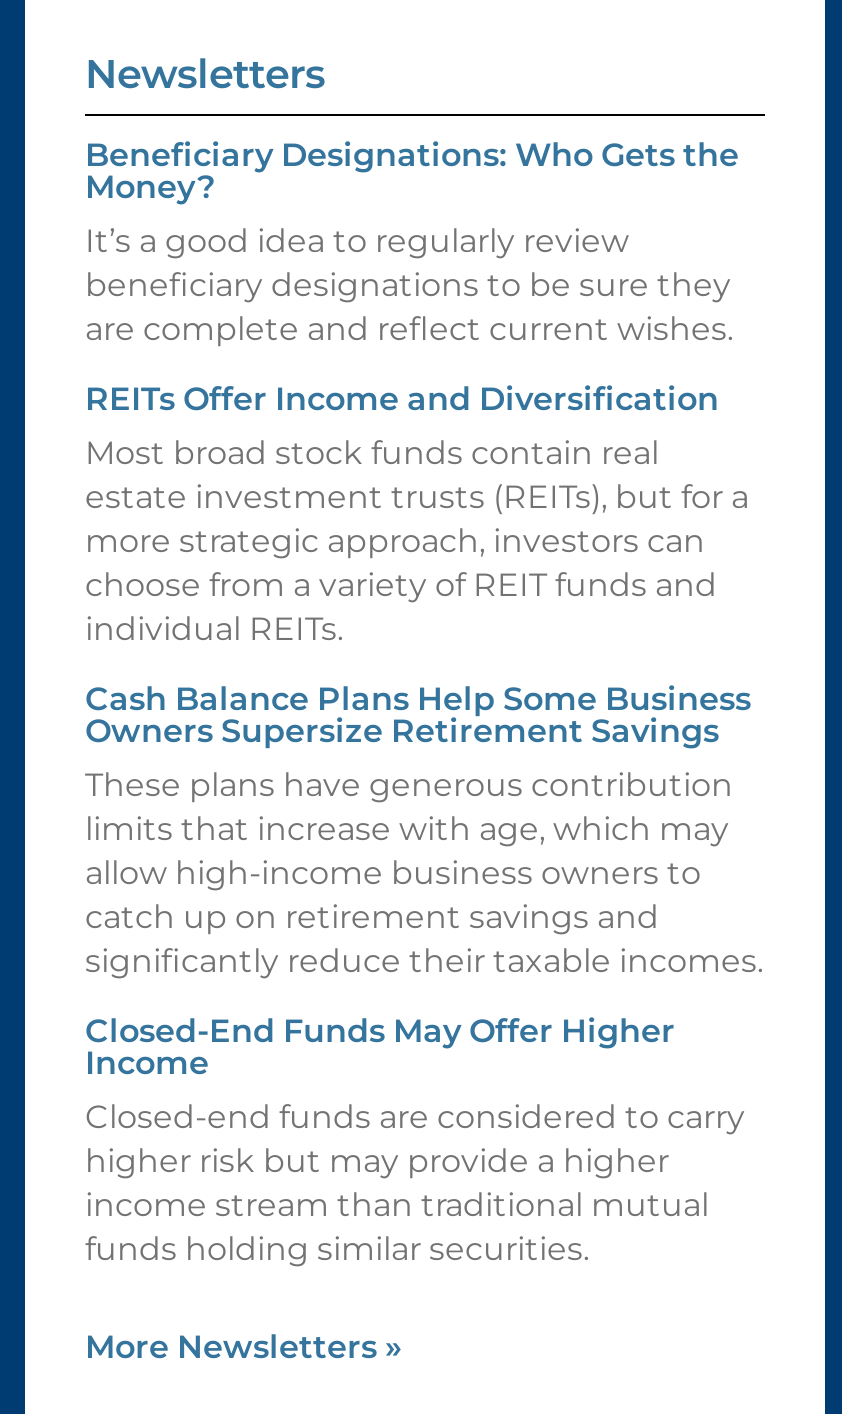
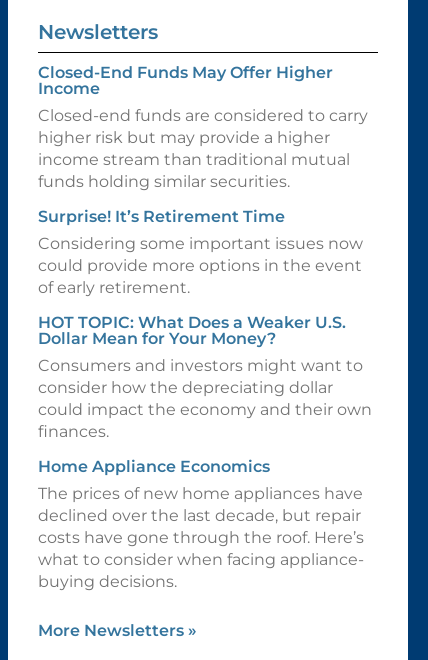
- Beneficiary Designations: Who Gets the
- Money?
- It’s a good idea to regularly review
- beneficiary designations to be sure they
- are complete and reflect current wishes.
- REITs Offer Income and Diversification
- Most broad stock funds contain real
- estate investment trusts (REITs), but for a
- more strategic approach, investors can
- choose from a variety of REIT funds and
- individual REITs.
- Cash Balance Plans Help Some Business
- Owners Supersize Retirement Savings
- These plans have generous contribution
- limits that increase with age, which may
- allow high-income business owners to
- catch up on retirement savings and
- significantly reduce their taxable incomes.

moved up: Closed-End Funds May Offer Higher | Income | Closed-end funds are considered to carry | higher risk but may provide a higher | income stream than traditional mutual | funds holding similar securities.

+ Surprise! It’s Retirement Time
+ Considering some important issues now
+ could provide more options in the event
+ of early retirement.
+ HOT TOPIC: What Does a Weaker U.S.
+ Dollar Mean for Your Money?
+ Consumers and investors might want to
+ consider how the depreciating dollar
+ could impact the economy and their own
+ finances.
+ Home Appliance Economics
+ The prices of new home appliances have
+ declined over the last decade, but repair
+ costs have gone through the roof. Here’s
+ what to consider when facing appliance-
+ buying decisions.
